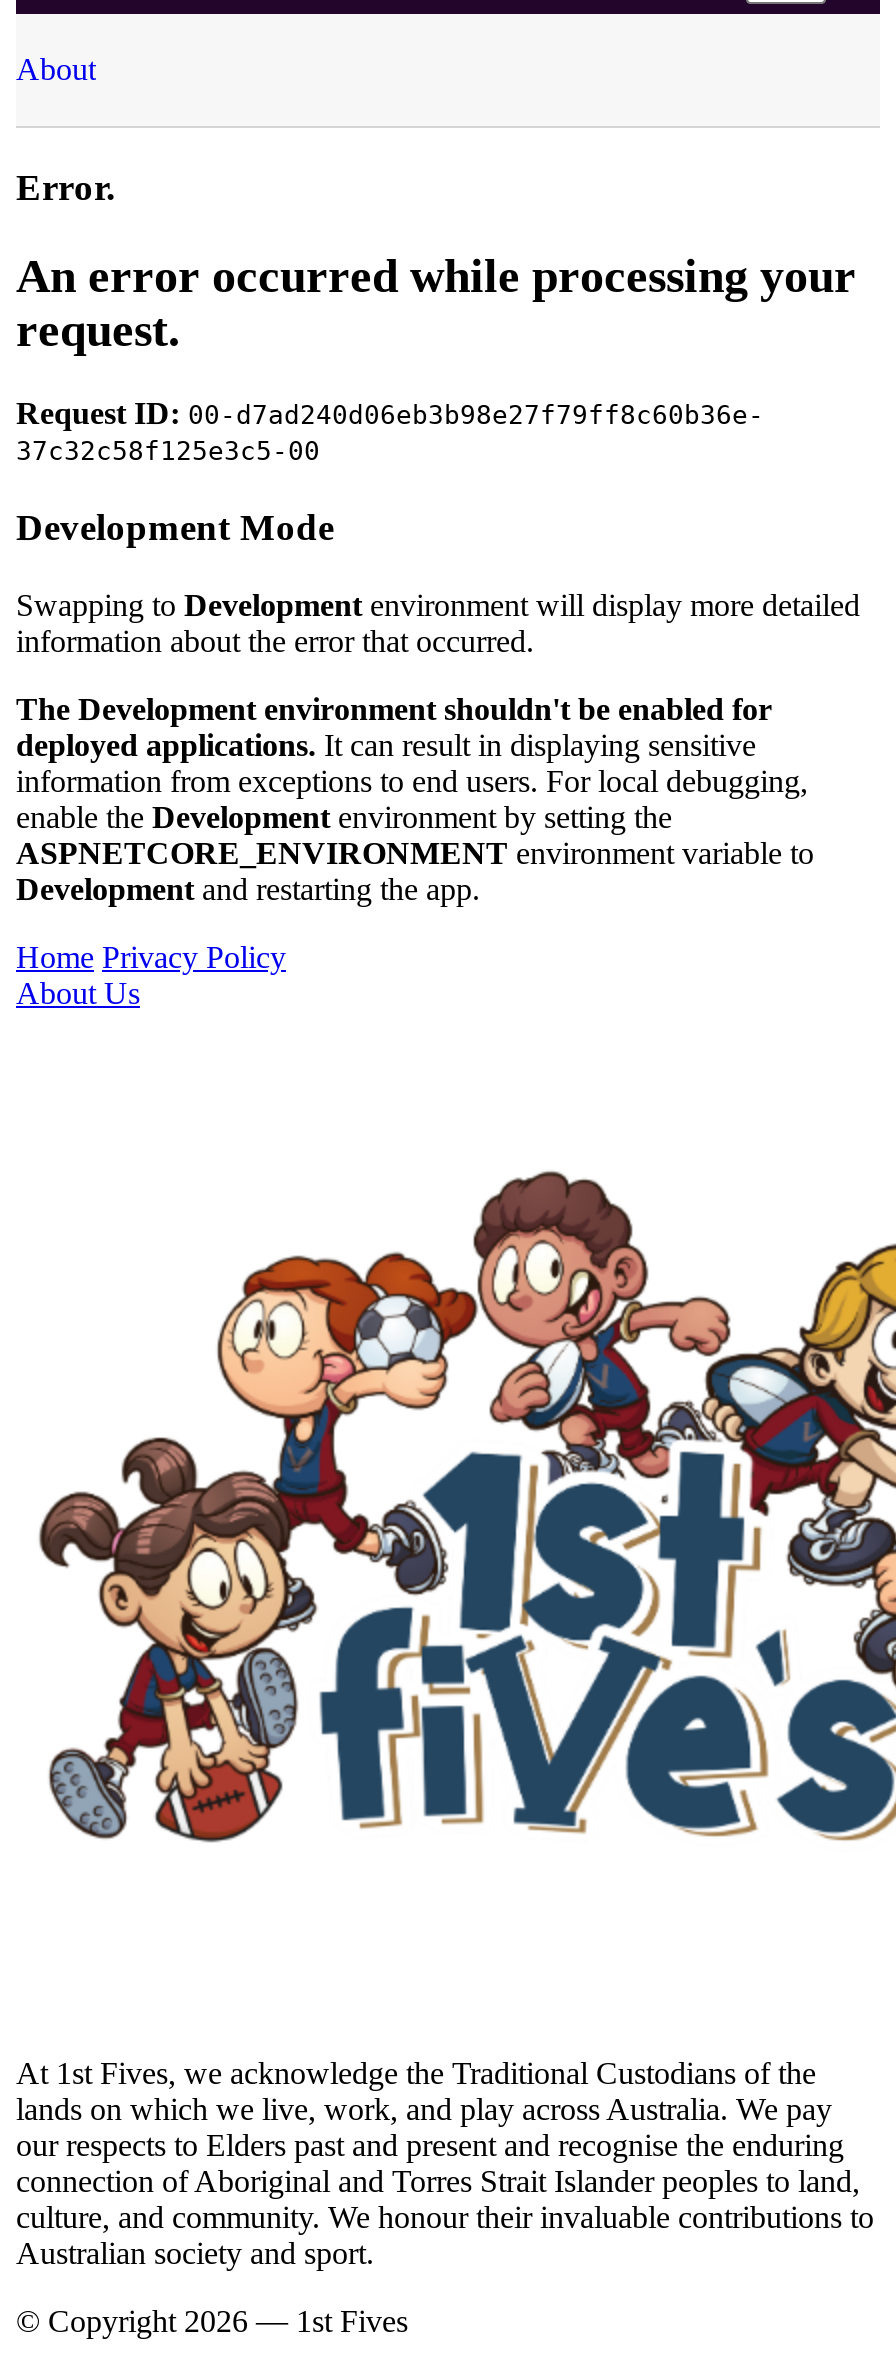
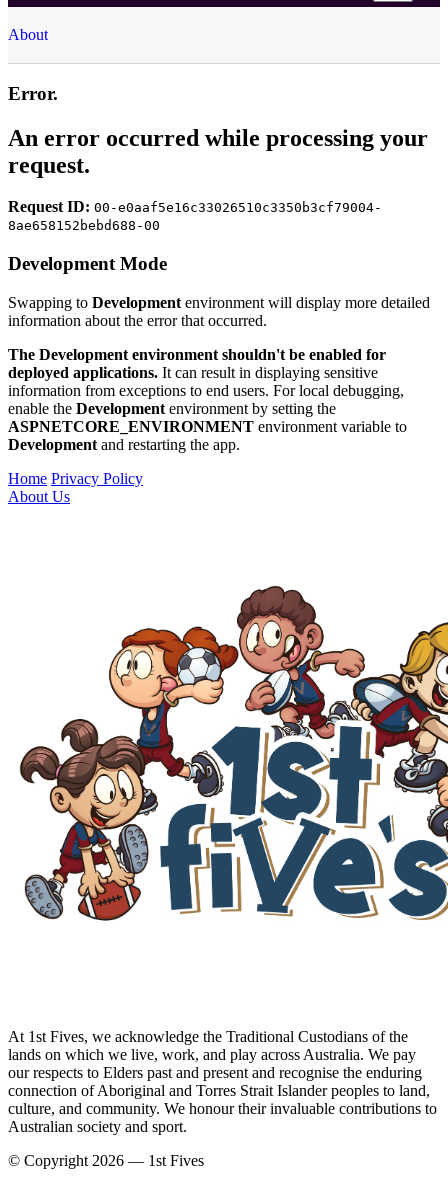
- Request ID: 00-d7ad240d06eb3b98e27f79ff8c60b36e-
- 37c32c58f125e3c5-00
+ Request ID: 00-e0aaf5e16c33026510c3350b3cf79004-
+ 8ae658152bebd688-00
